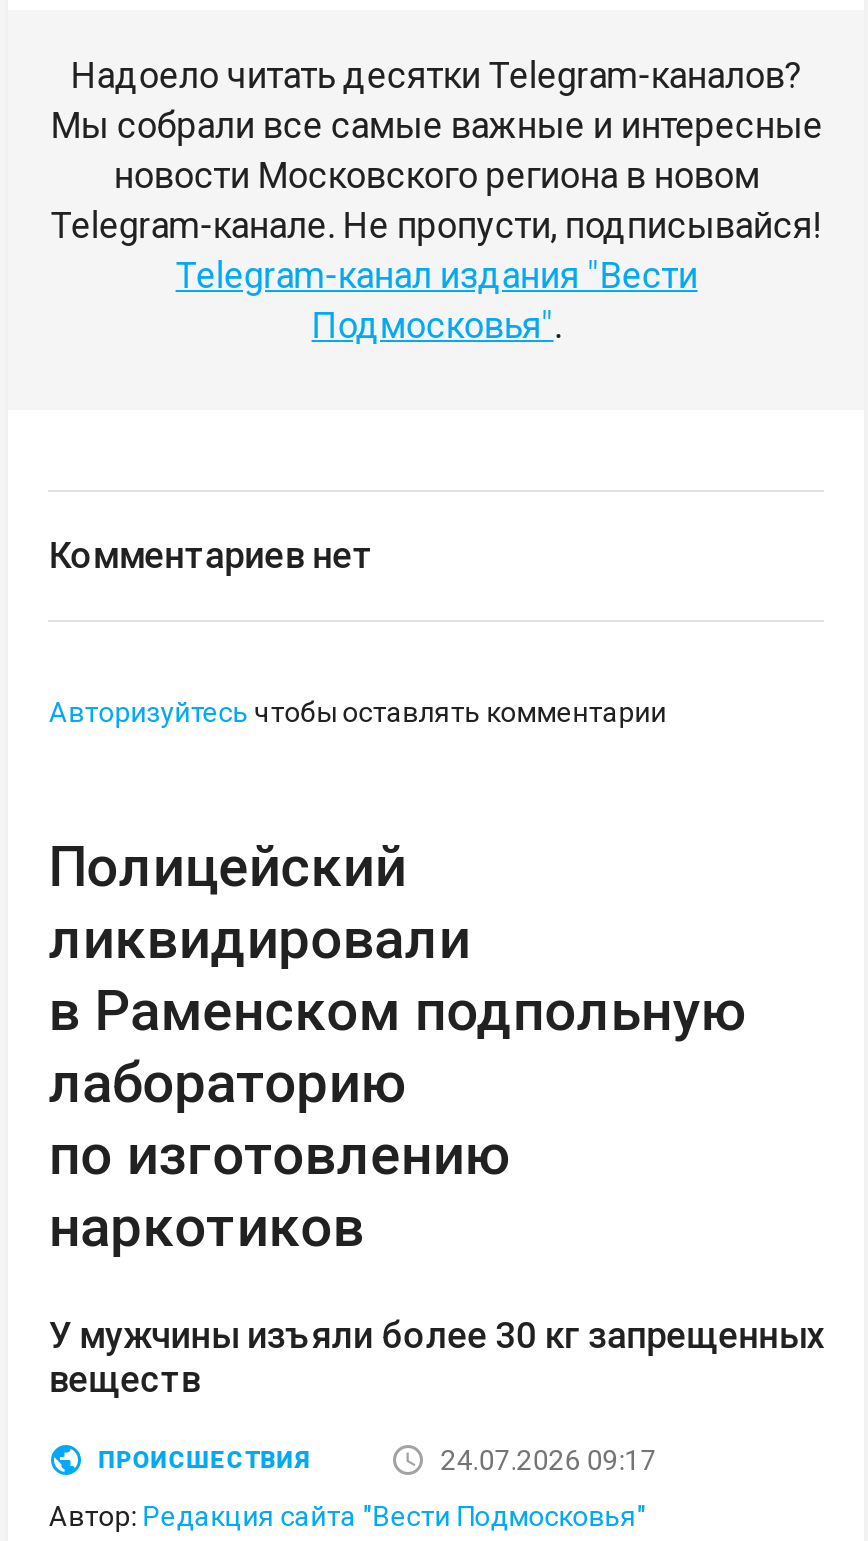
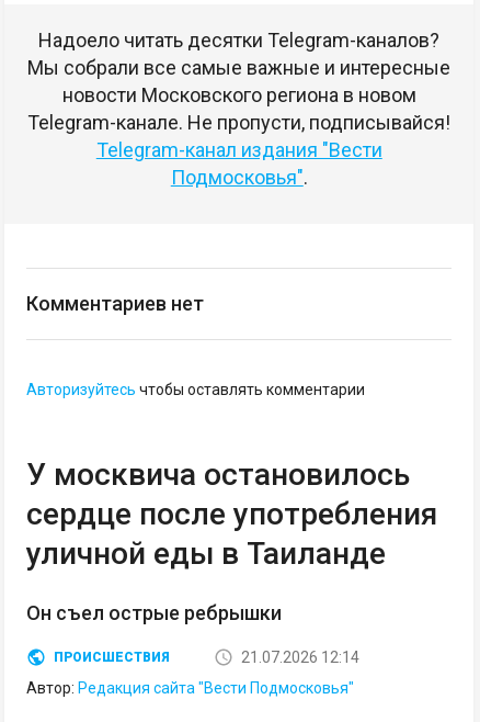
- Полицейский
- ликвидировали
- в Раменском подпольную
- лабораторию
- по изготовлению
- наркотиков
+ У москвича остановилось
+ сердце после употребления
+ уличной еды в Таиланде

- У мужчины изъяли более 30 кг запрещенных
- веществ
+ Он съел острые ребрышки

- 24.07.2026 09:17
+ 21.07.2026 12:14
